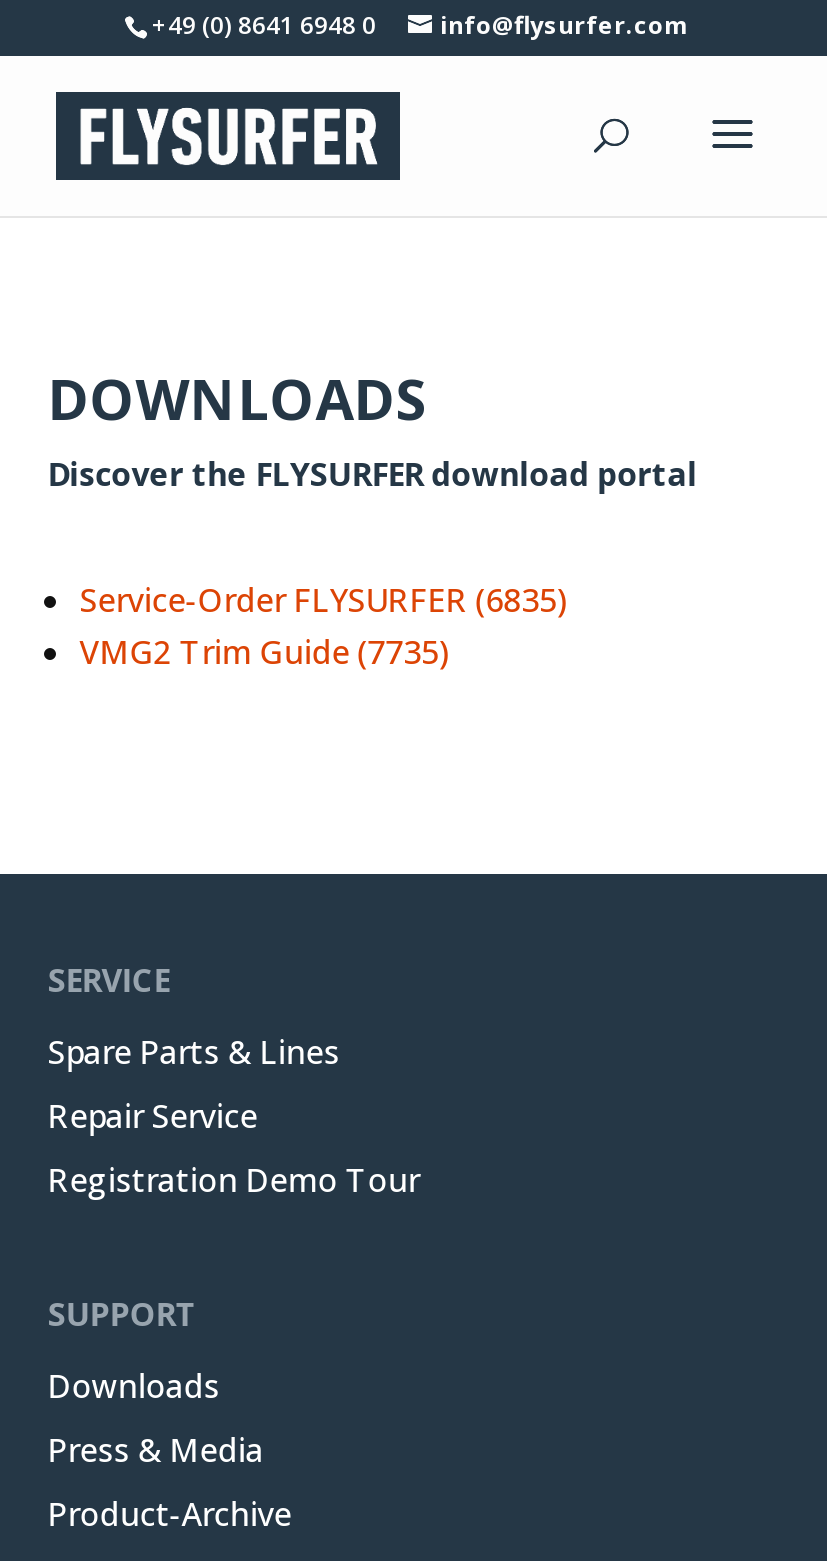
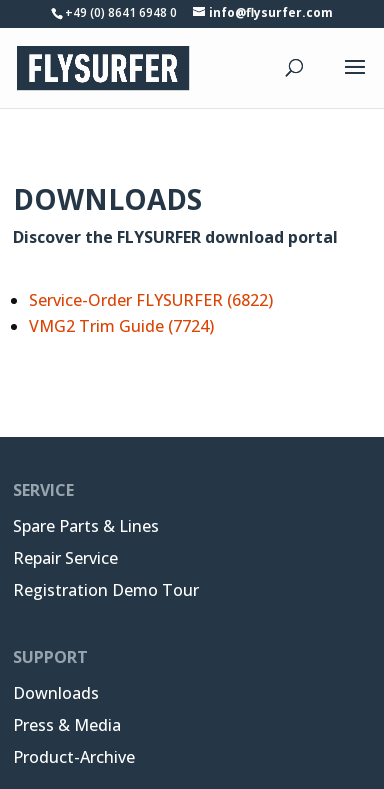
- Service-Order FLYSURFER (6835)
+ Service-Order FLYSURFER (6822)

- VMG2 Trim Guide (7735)
+ VMG2 Trim Guide (7724)
